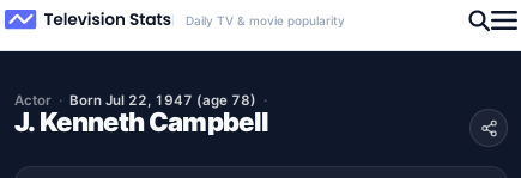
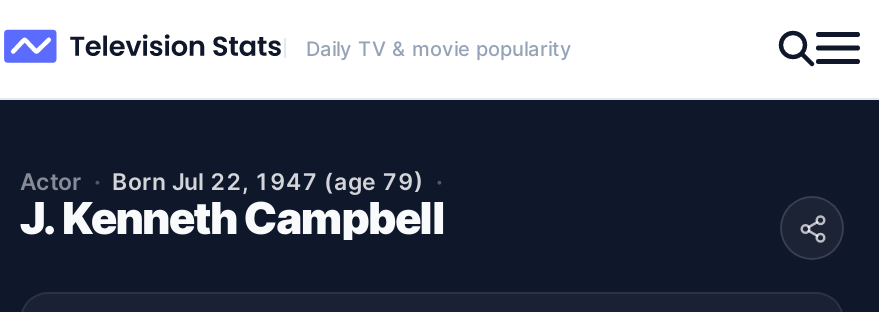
- Actor Born Jul 22, 1947 (age 78)
+ Actor Born Jul 22, 1947 (age 79)
